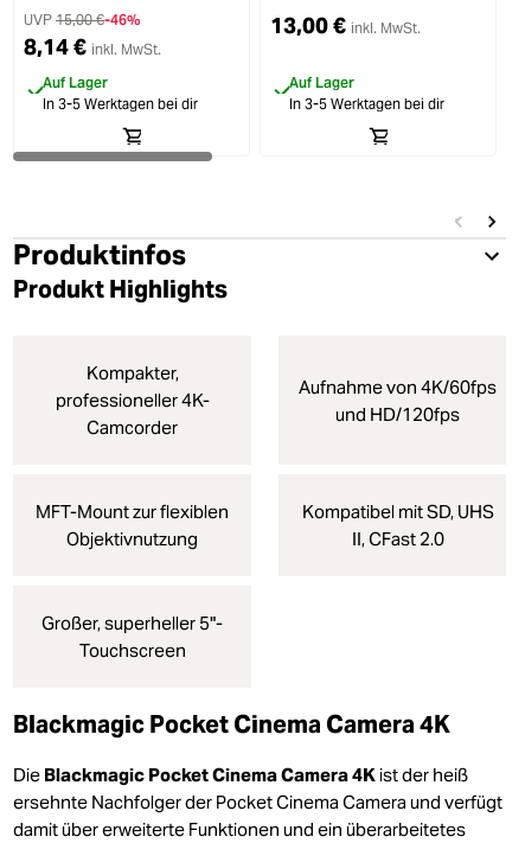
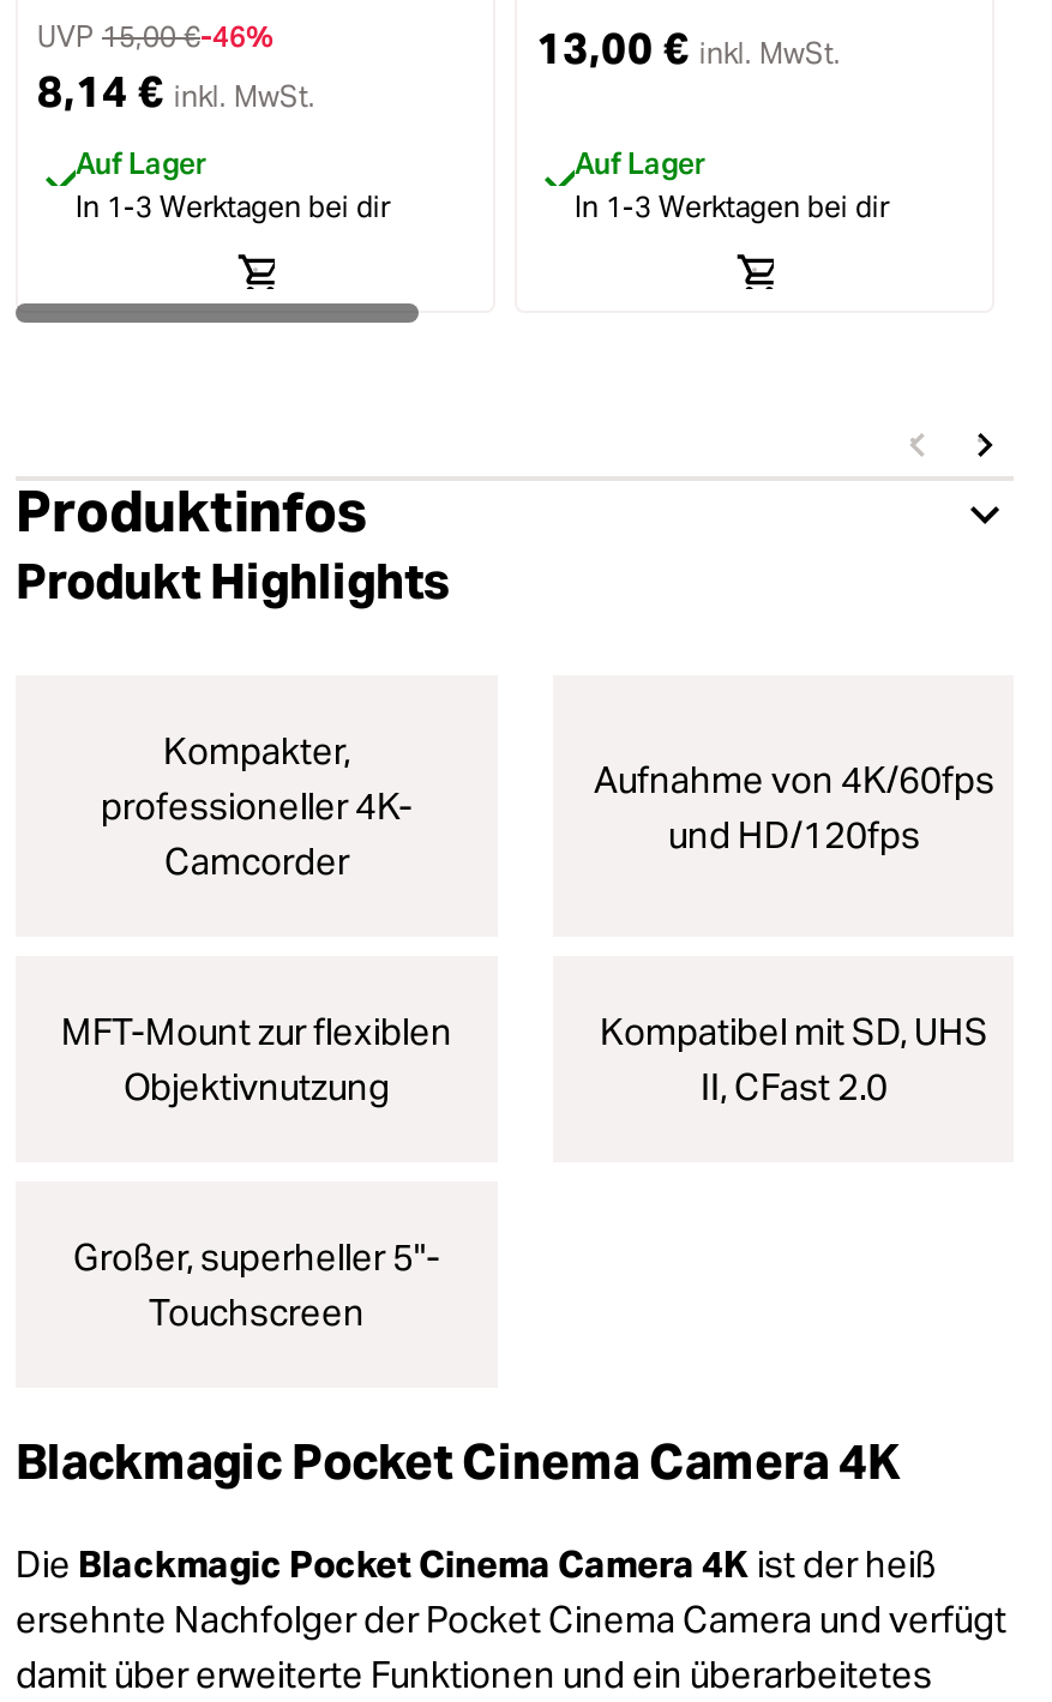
- In 3-5 Werktagen bei dir
+ In 1-3 Werktagen bei dir

- In 3-5 Werktagen bei dir
+ In 1-3 Werktagen bei dir
